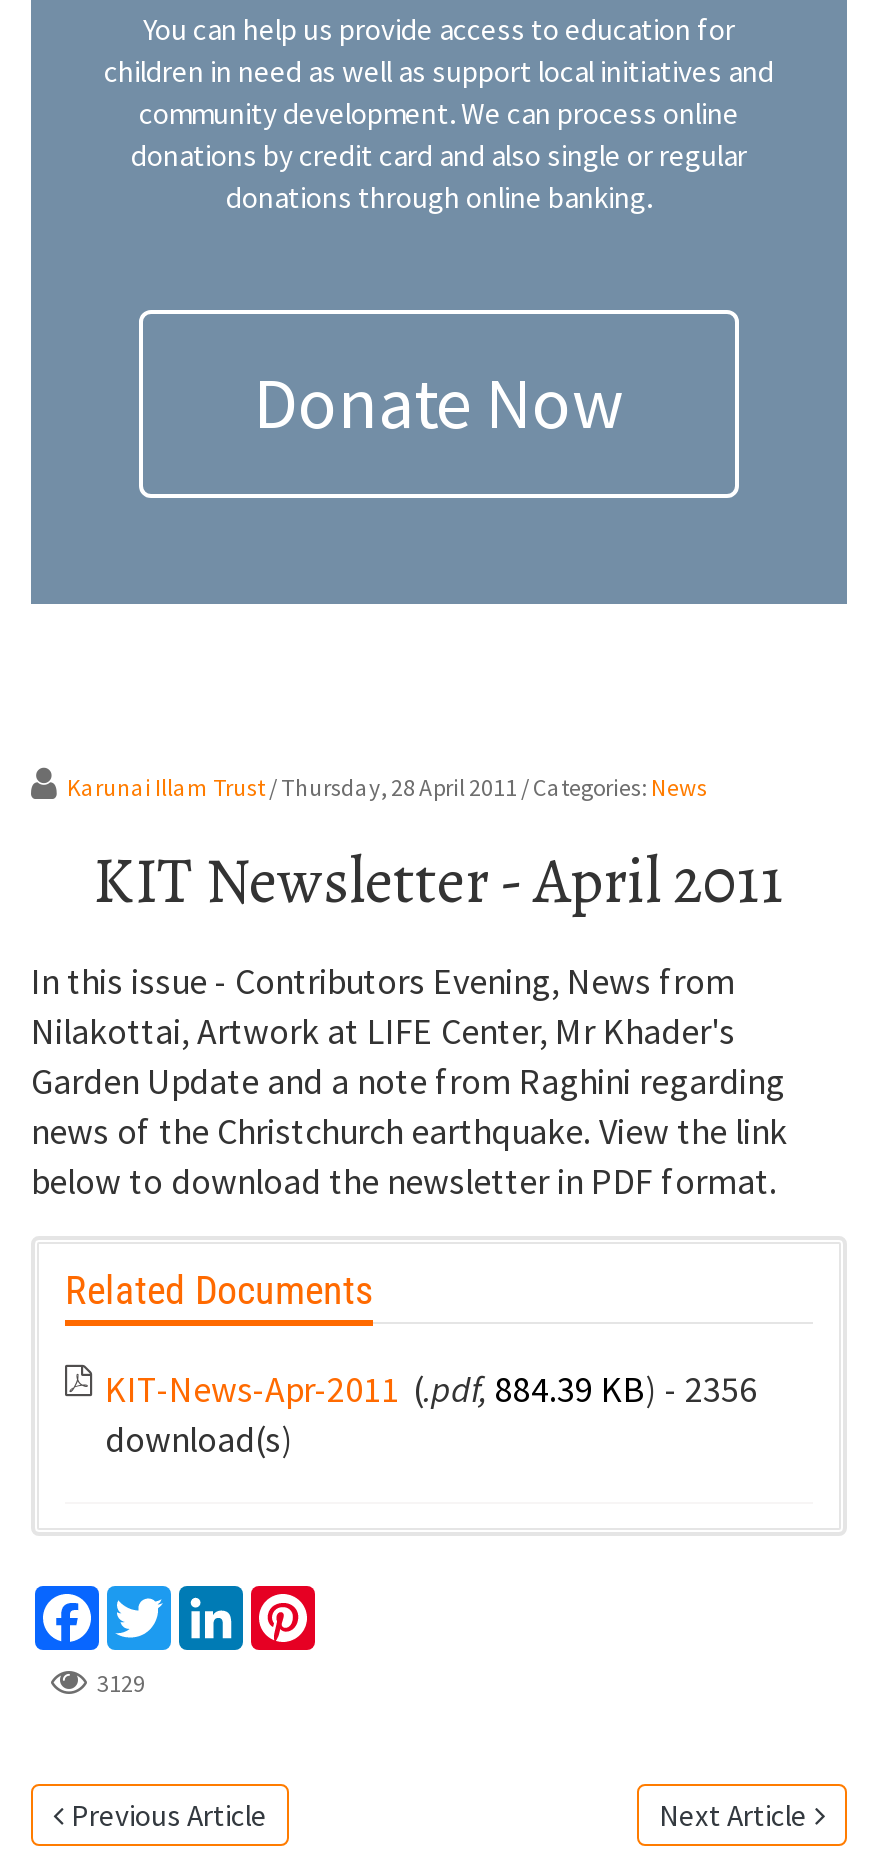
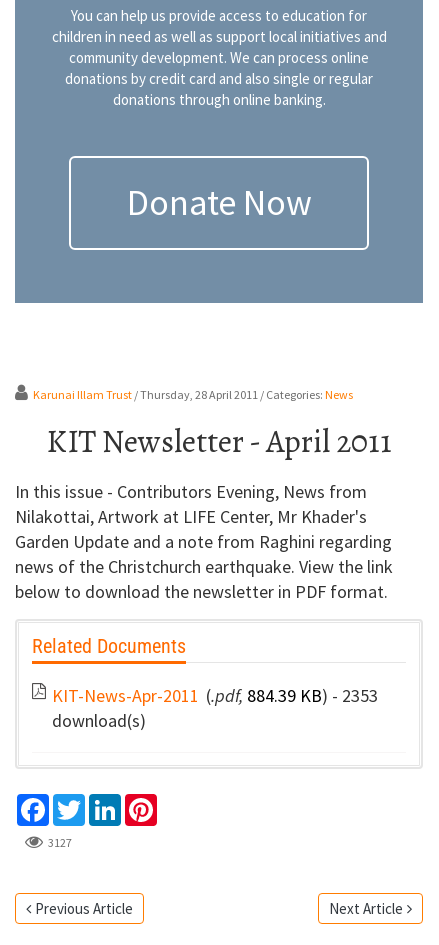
- KIT-News-Apr-2011 (.pdf, 884.39 KB) - 2356
+ KIT-News-Apr-2011 (.pdf, 884.39 KB) - 2353

- 3129
+ 3127
